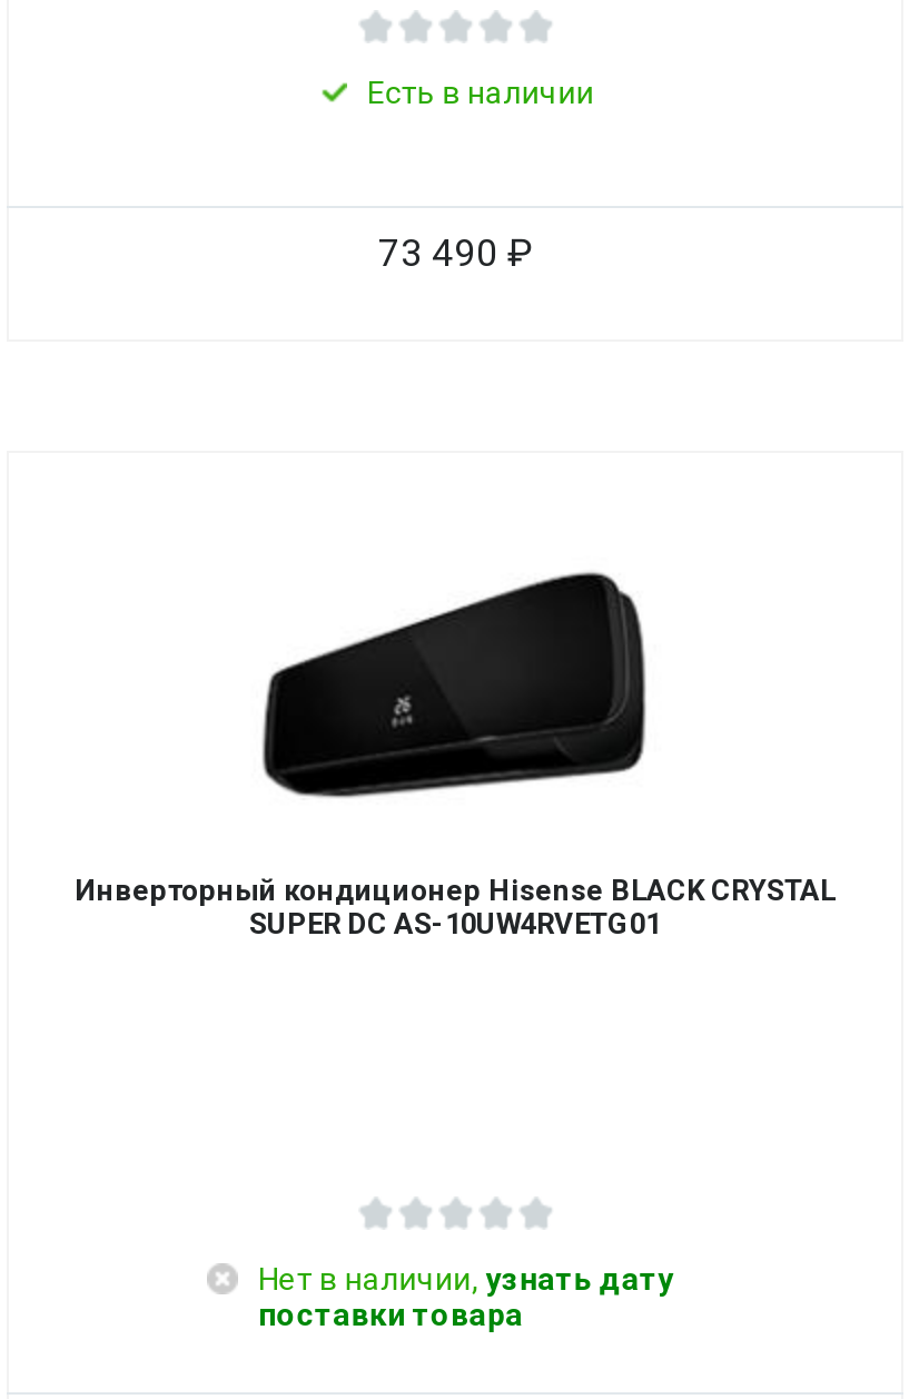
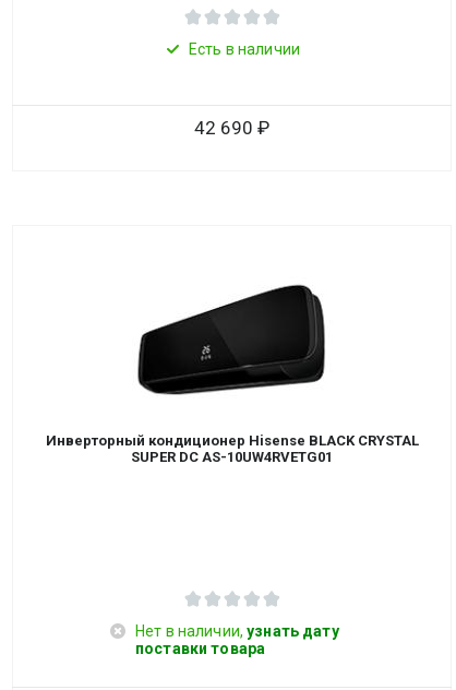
- 73 490
+ 42 690
